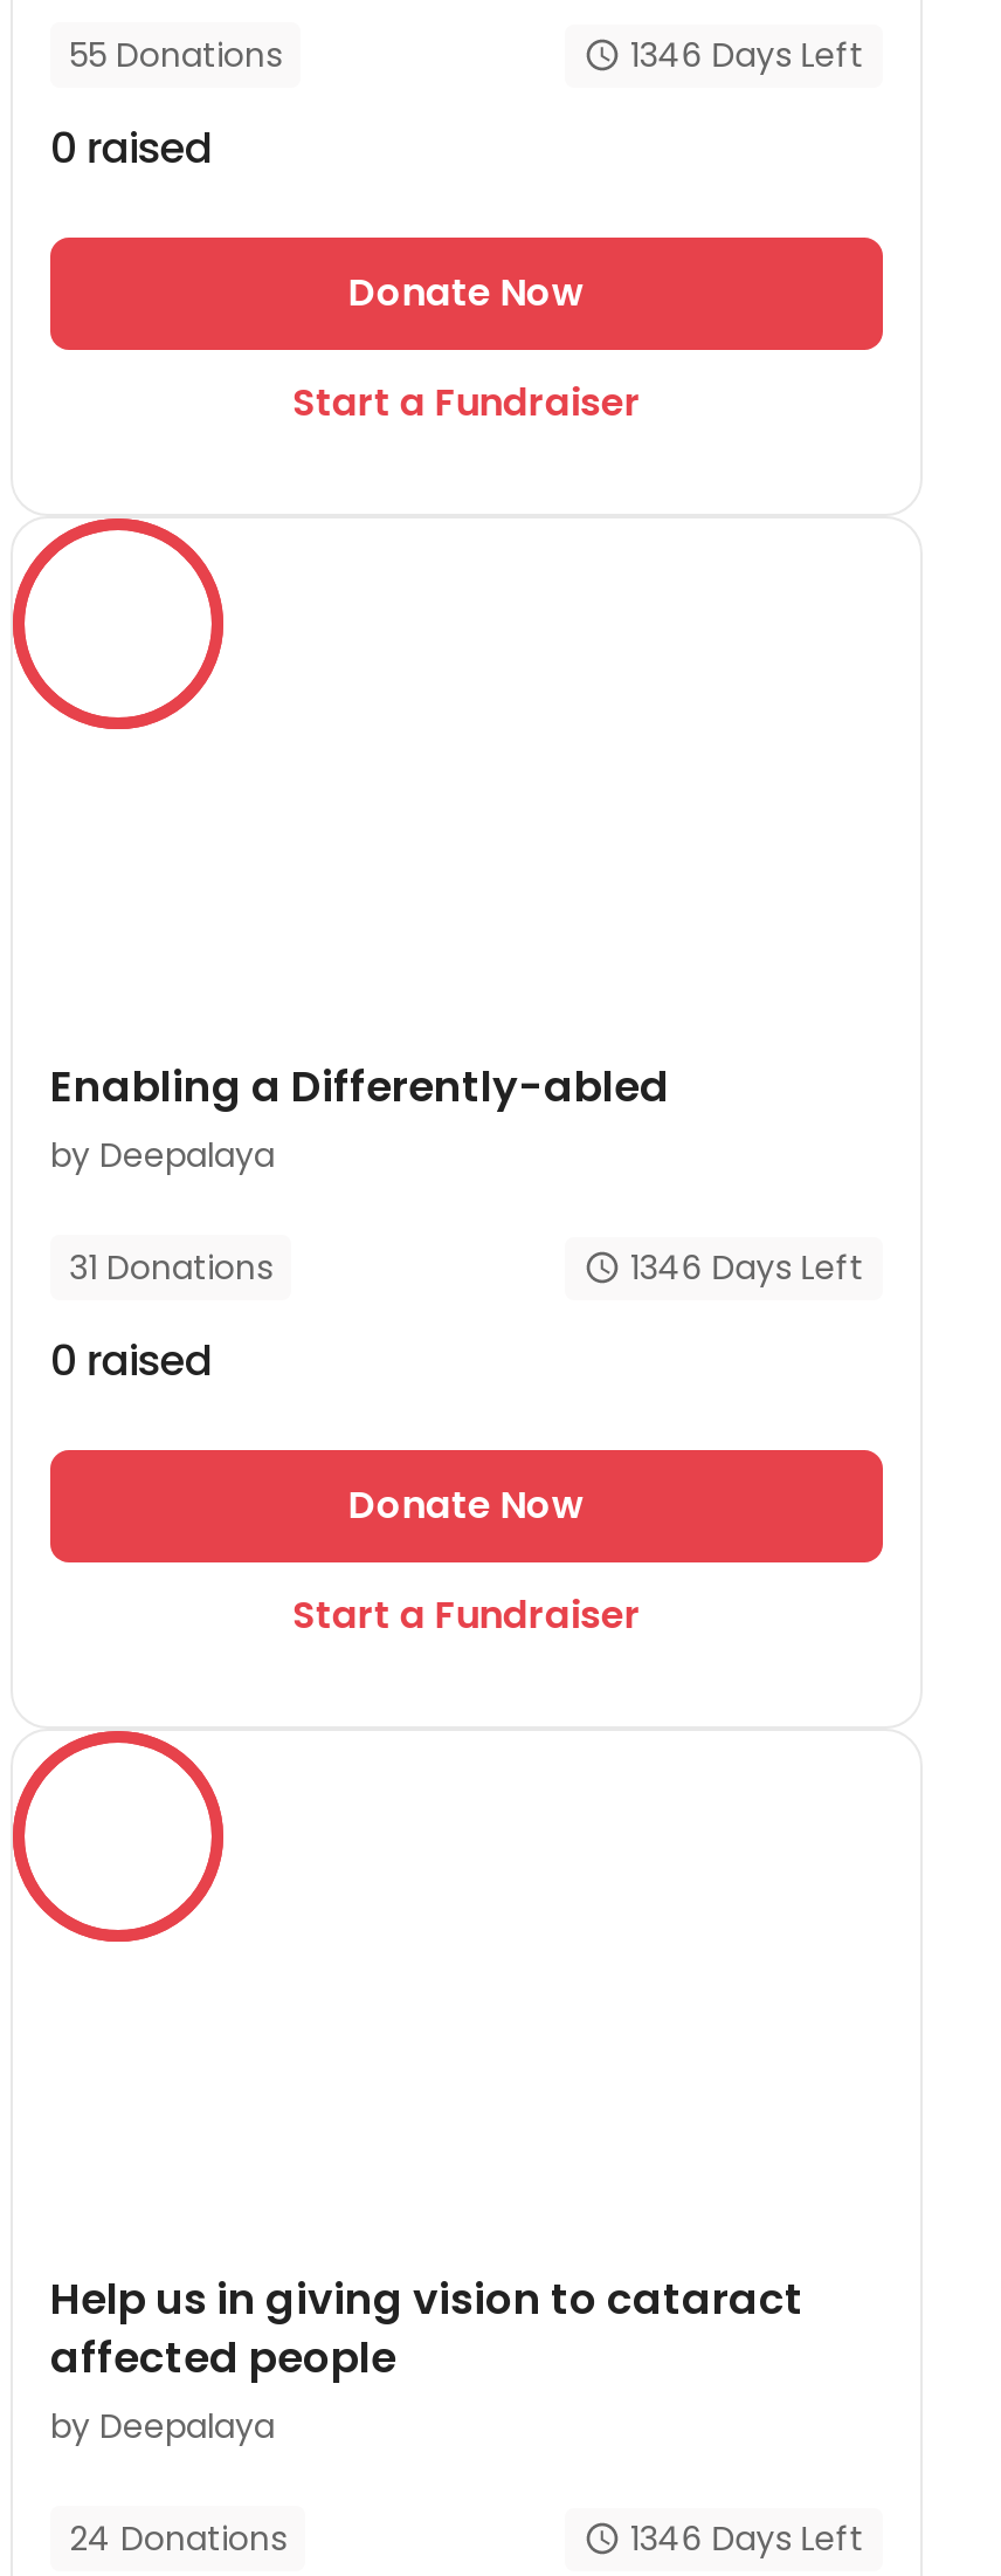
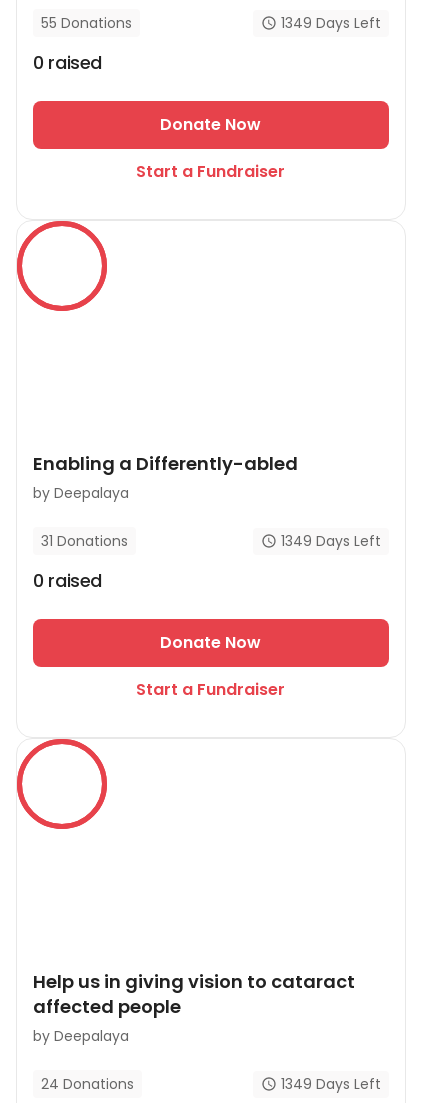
- 1346 Days Left
+ 1349 Days Left

- 1346 Days Left
+ 1349 Days Left

- 1346 Days Left
+ 1349 Days Left
